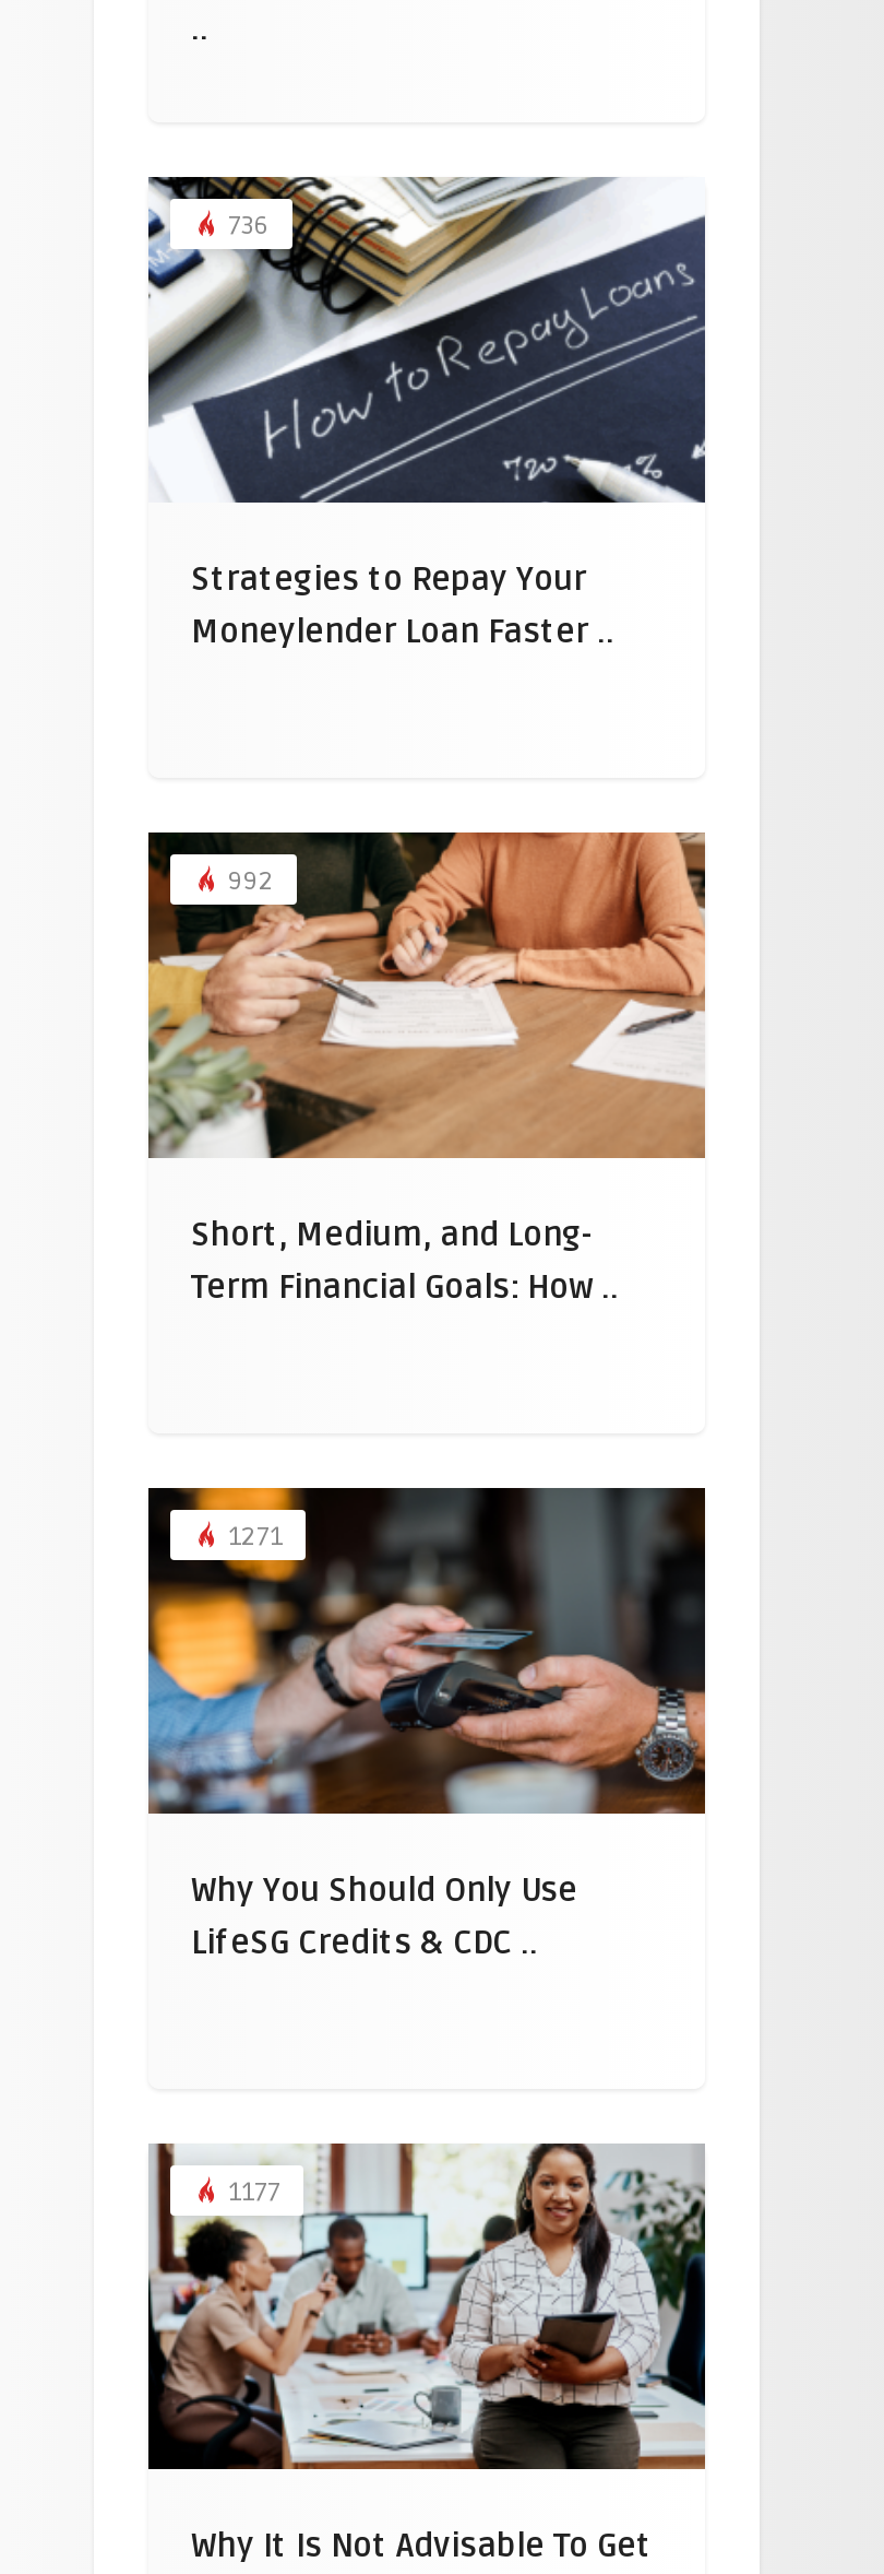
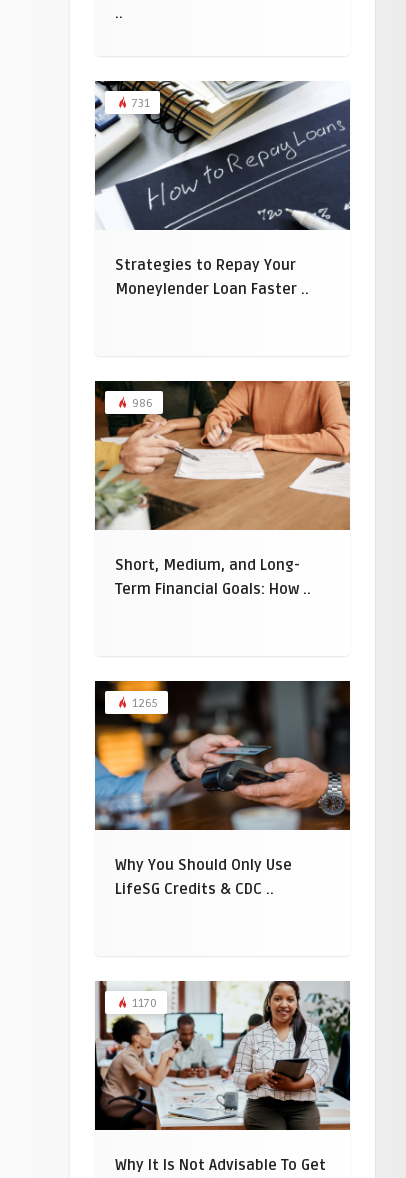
- 736
+ 731

- 992
+ 986

- 1271
+ 1265

- 1177
+ 1170
